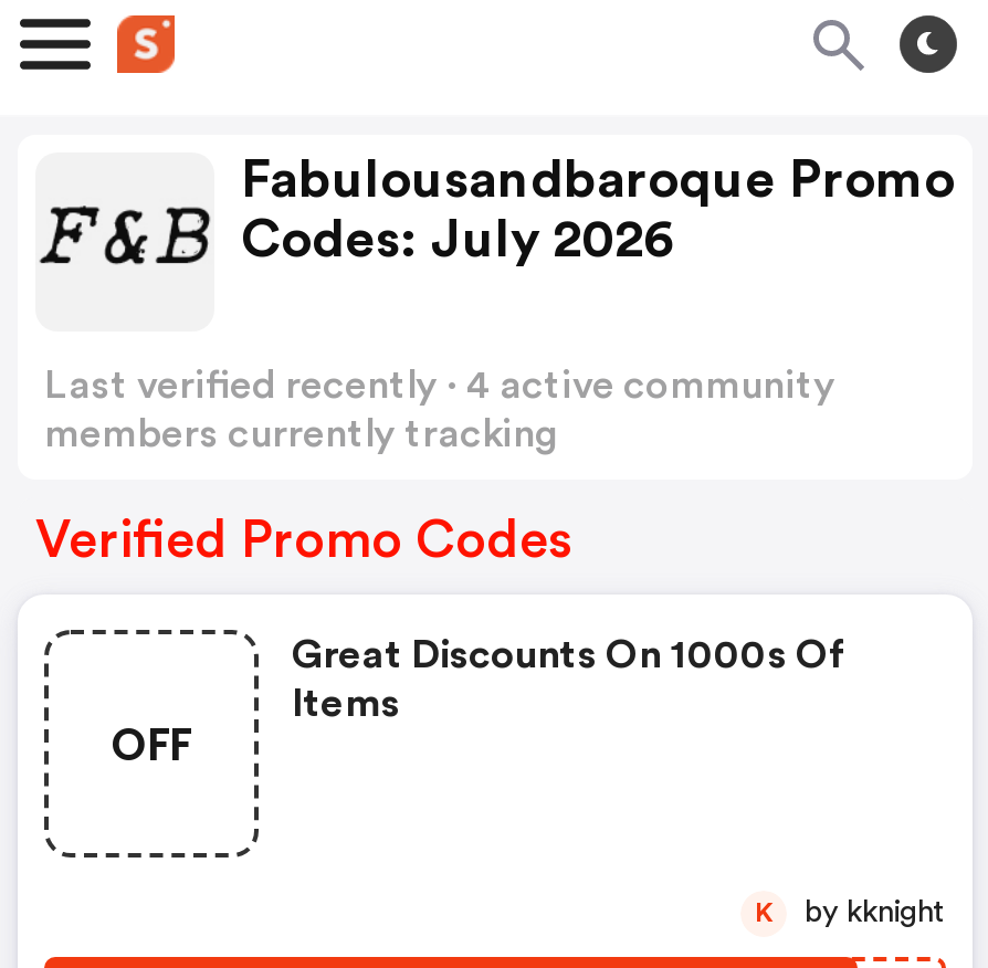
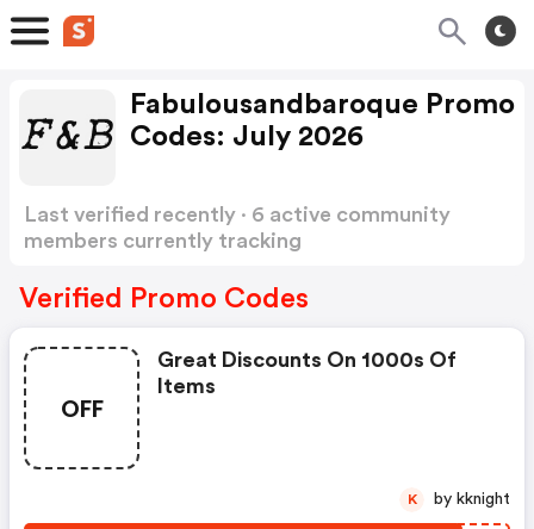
- Last verified recently · 4 active community
+ Last verified recently · 6 active community
